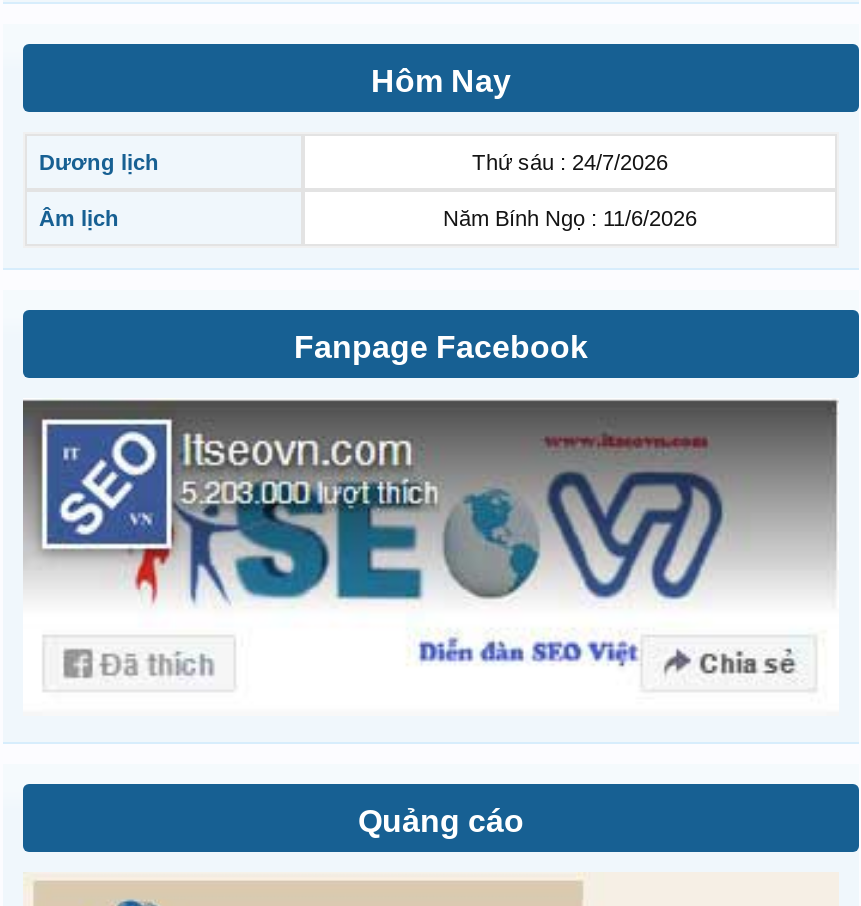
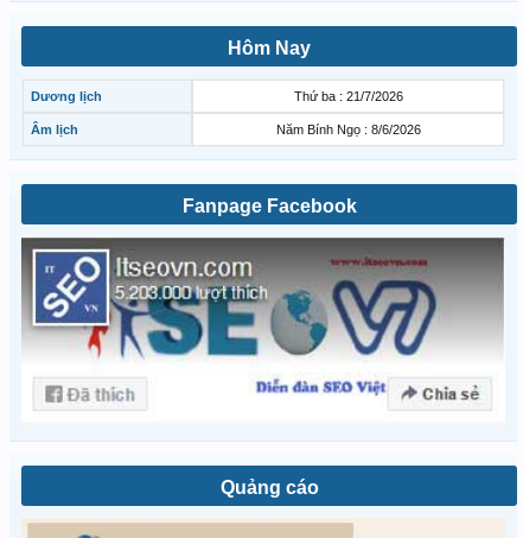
- Thứ sáu : 24/7/2026
+ Thứ ba : 21/7/2026

- Năm Bính Ngọ : 11/6/2026
+ Năm Bính Ngọ : 8/6/2026
